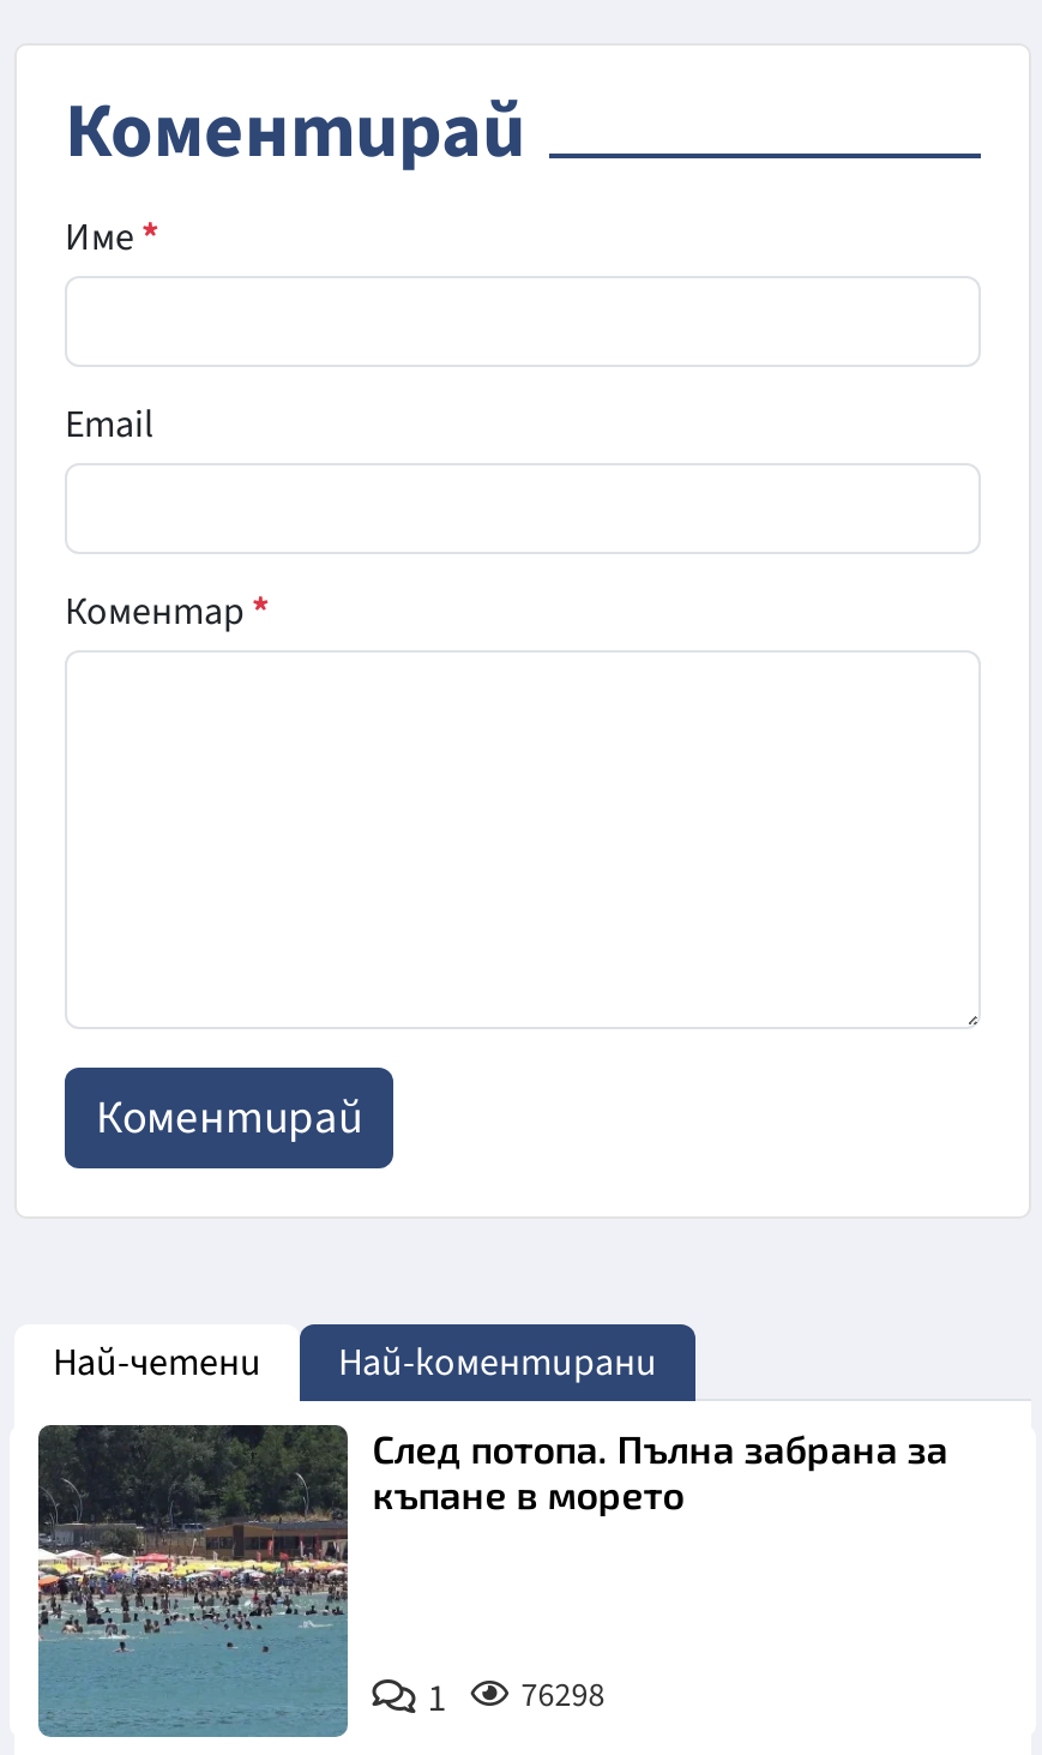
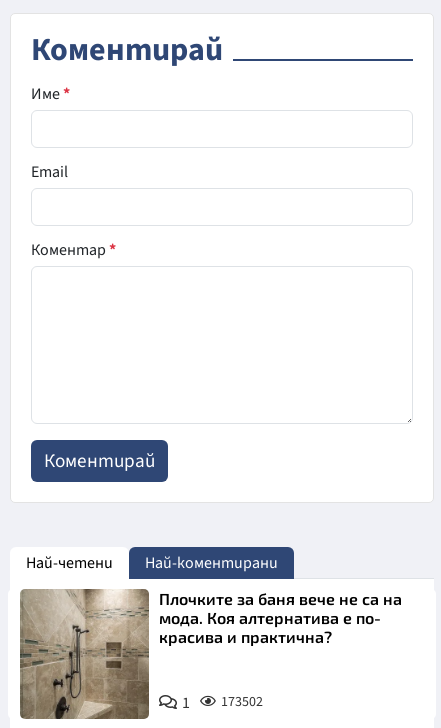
- [image]
- След потопа. Пълна забрана за
- къпане в морето
+ [image]
+ Плочките за баня вече не са на
+ мода. Коя алтернатива е по-
+ красива и практична?

- 1 76298
+ 1 173502
